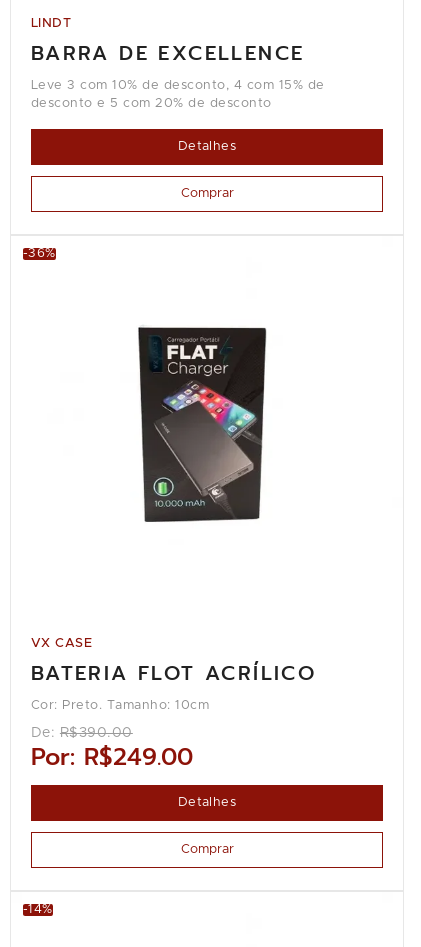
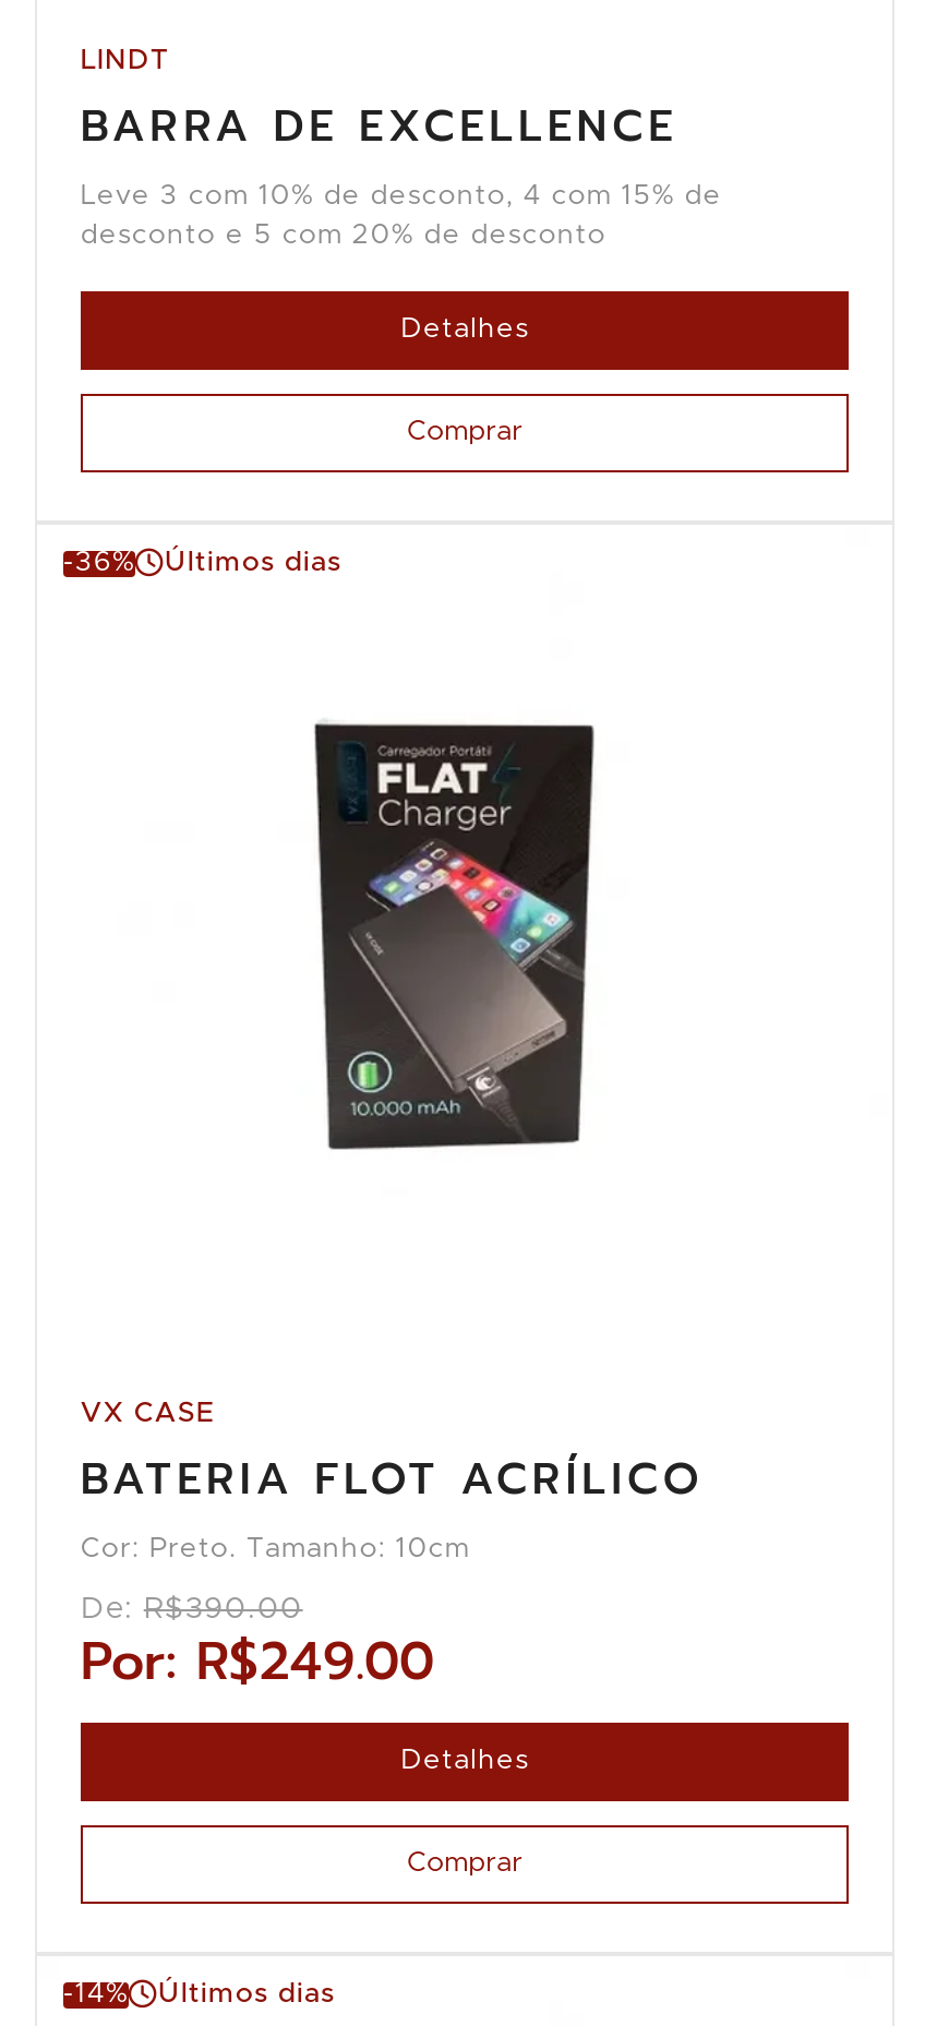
+ Últimos dias

+ Últimos dias
